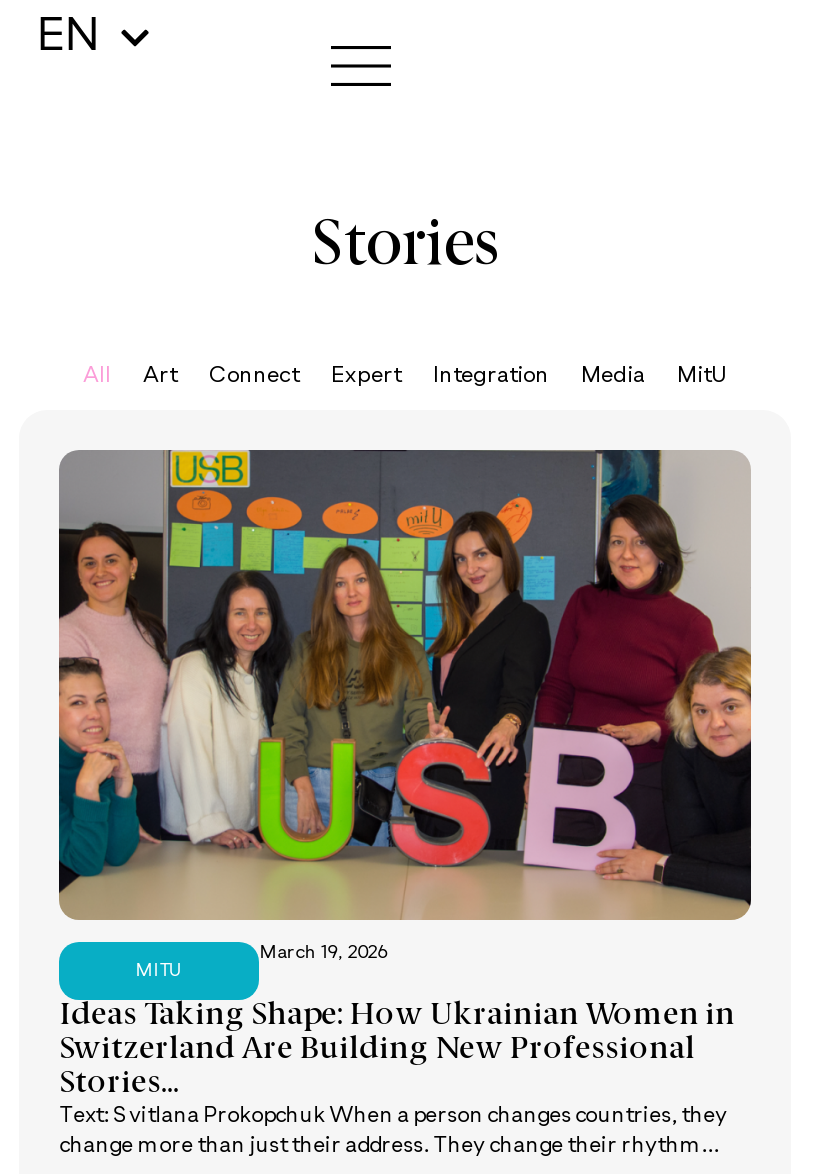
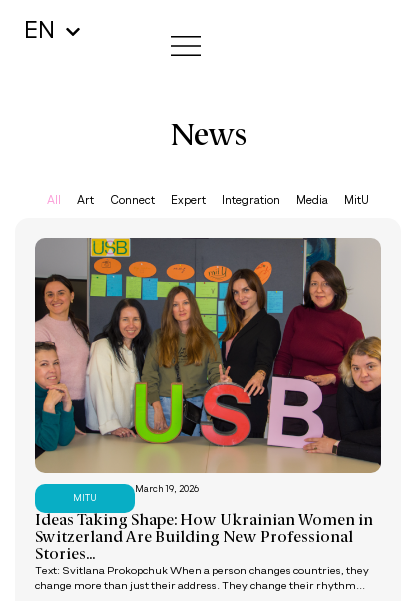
- Stories
+ News
